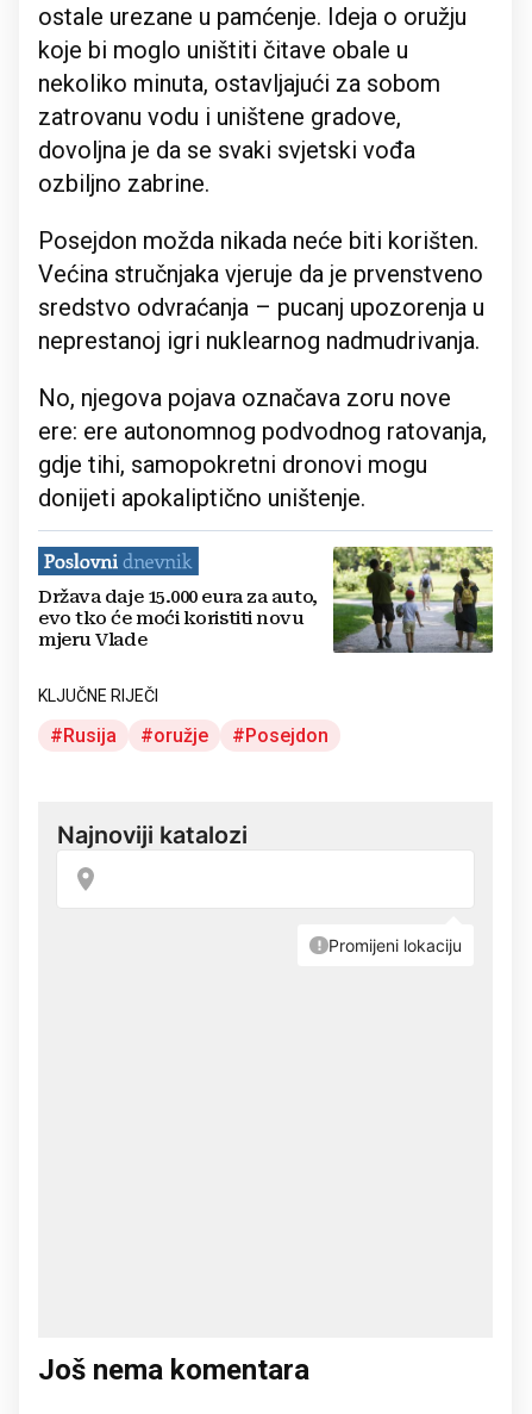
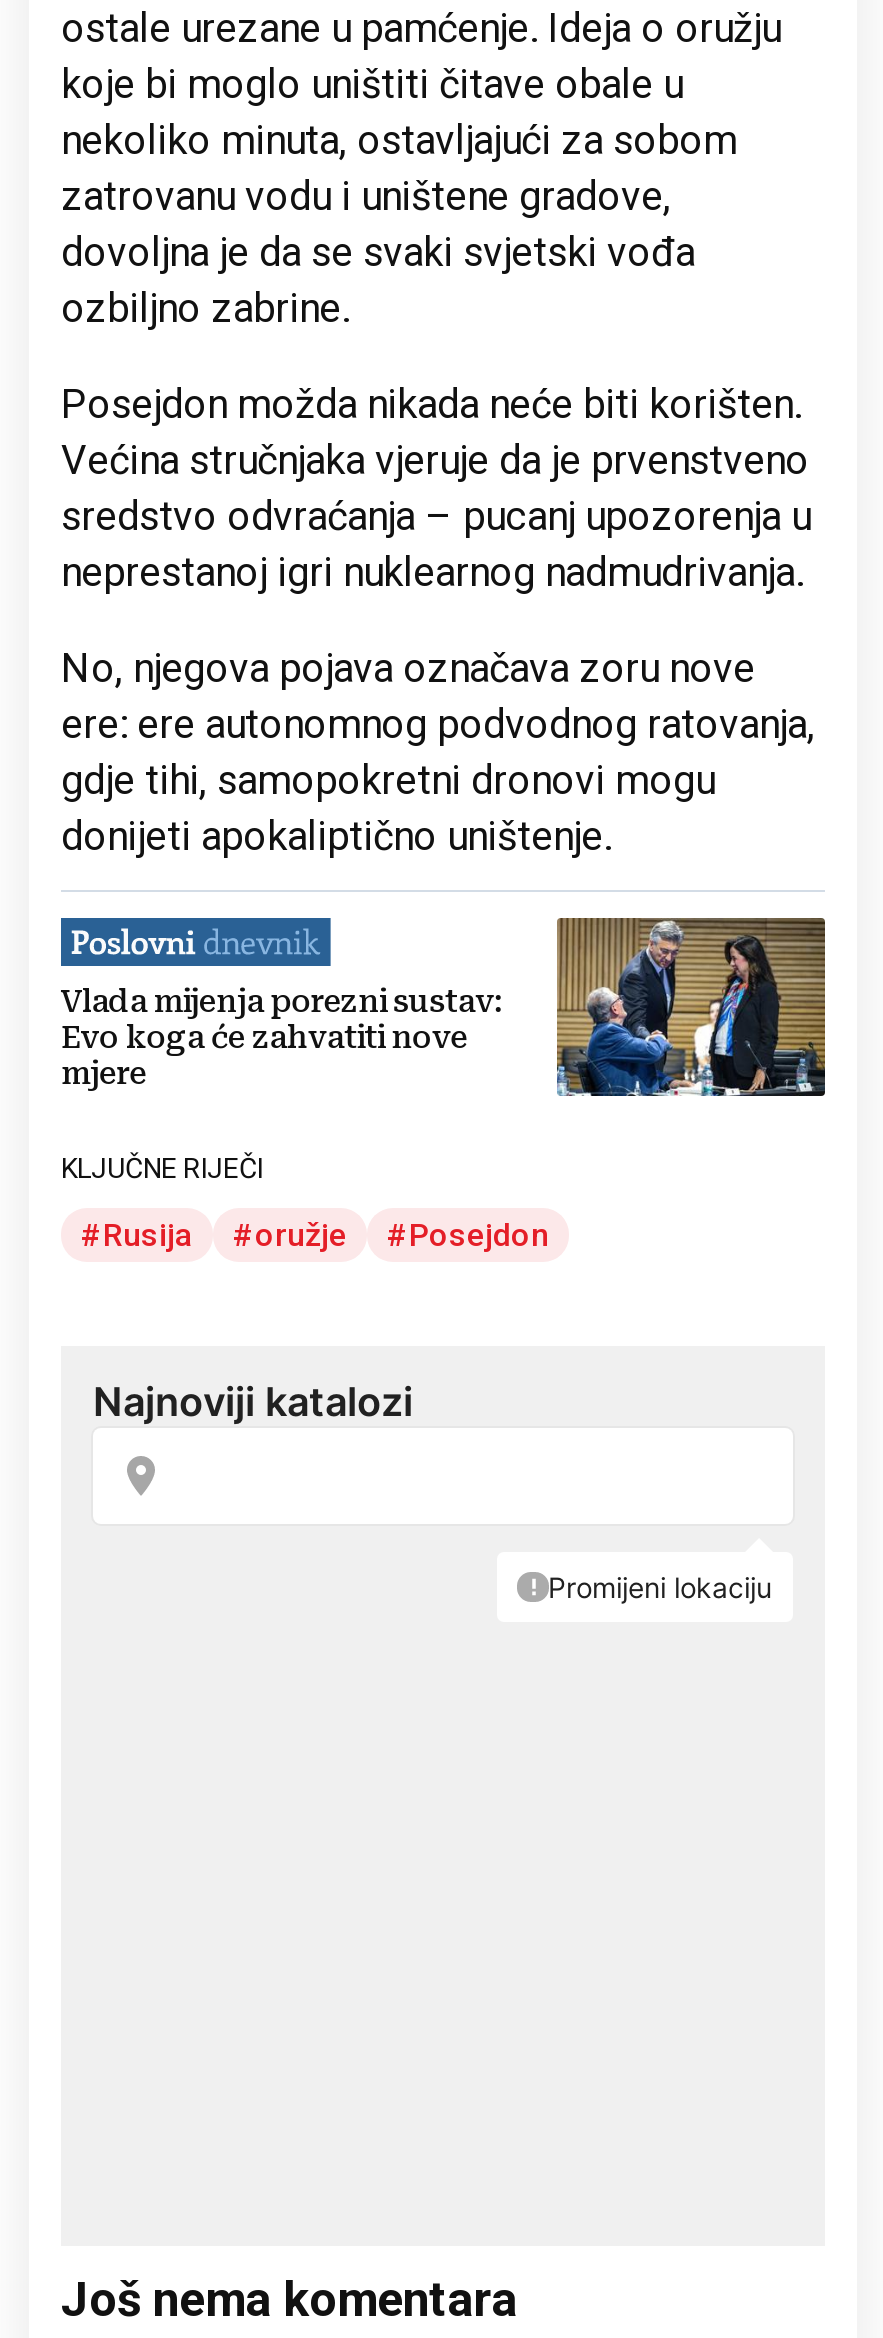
- [image]
- Država daje 15.000 eura za auto,
- evo tko će moći koristiti novu
- mjeru Vlade
+ [image]
+ Vlada mijenja porezni sustav:
+ Evo koga će zahvatiti nove
+ mjere
